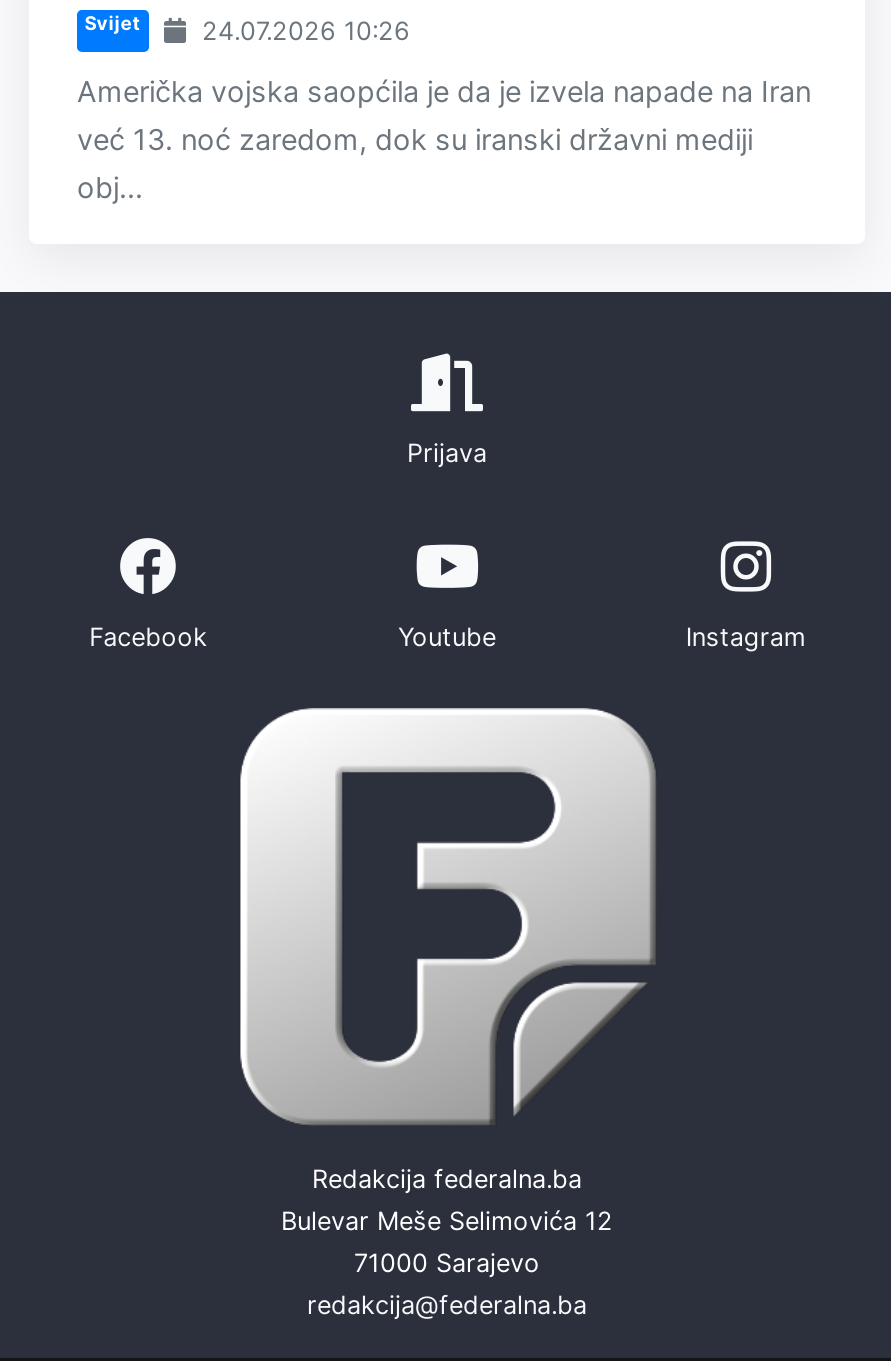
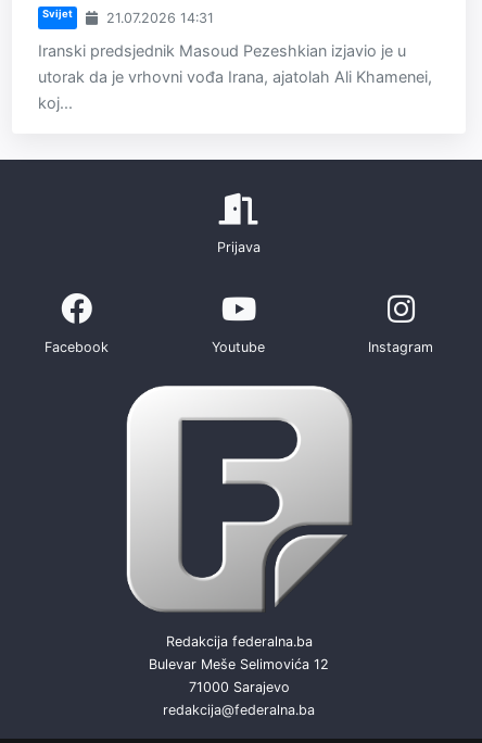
- 24.07.2026 10:26
+ 21.07.2026 14:31

- Američka vojska saopćila je da je izvela napade na Iran
- već 13. noć zaredom, dok su iranski državni mediji
- obj...
+ Iranski predsjednik Masoud Pezeshkian izjavio je u
+ utorak da je vrhovni vođa Irana, ajatolah Ali Khamenei,
+ koj...
